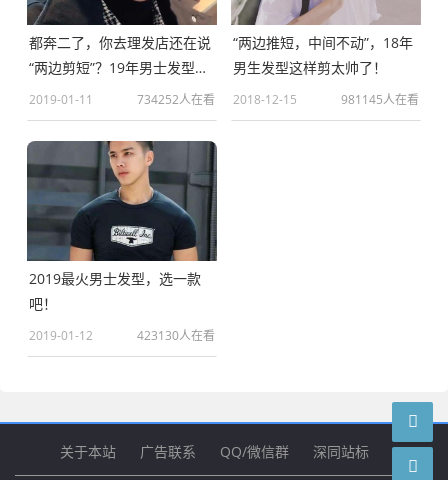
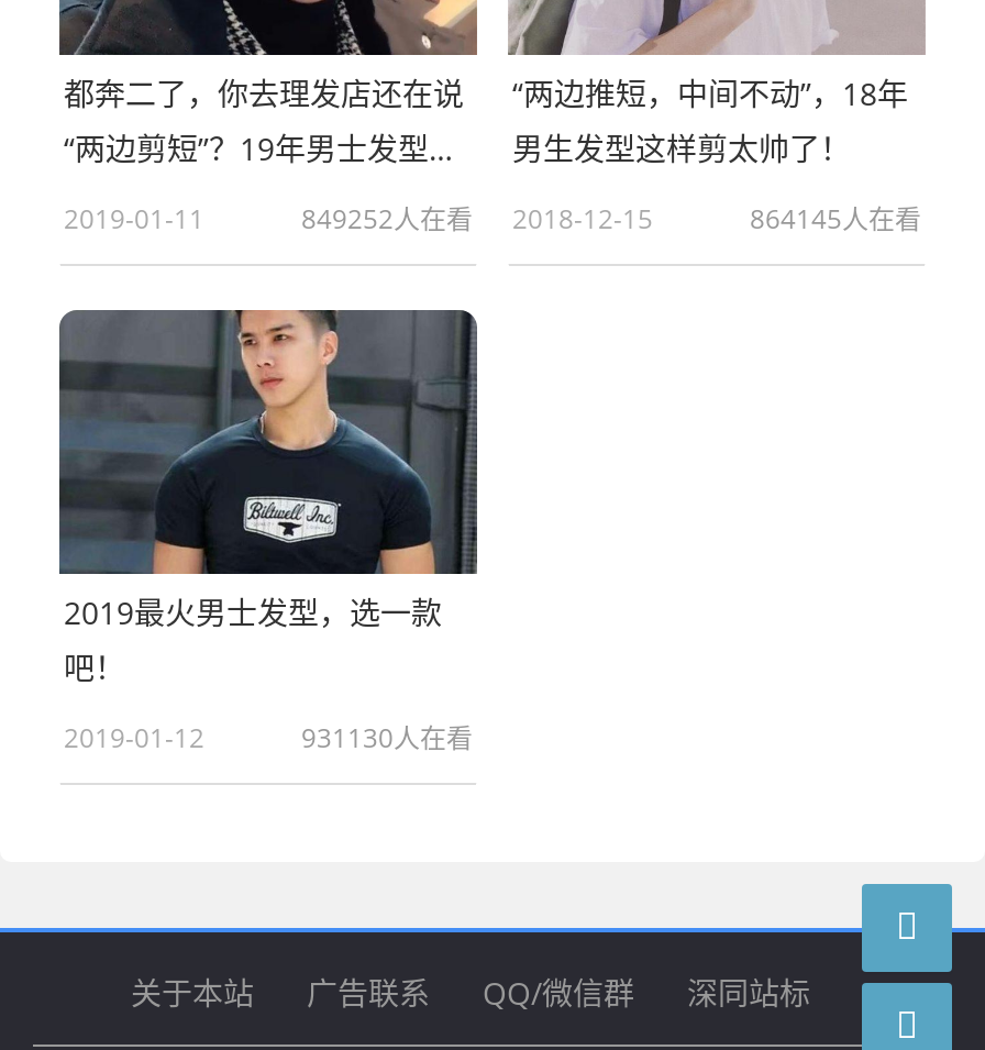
- 734252人在看 2018-12-15
+ 849252人在看 2018-12-15

- 981145人在看
+ 864145人在看

- 423130人在看
+ 931130人在看
